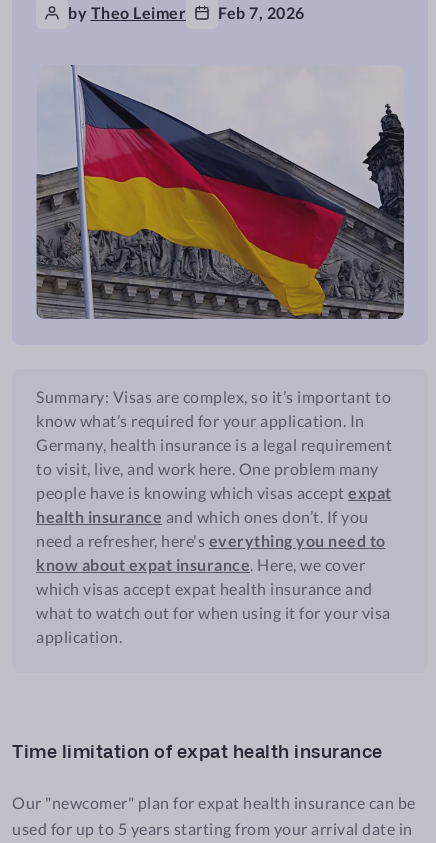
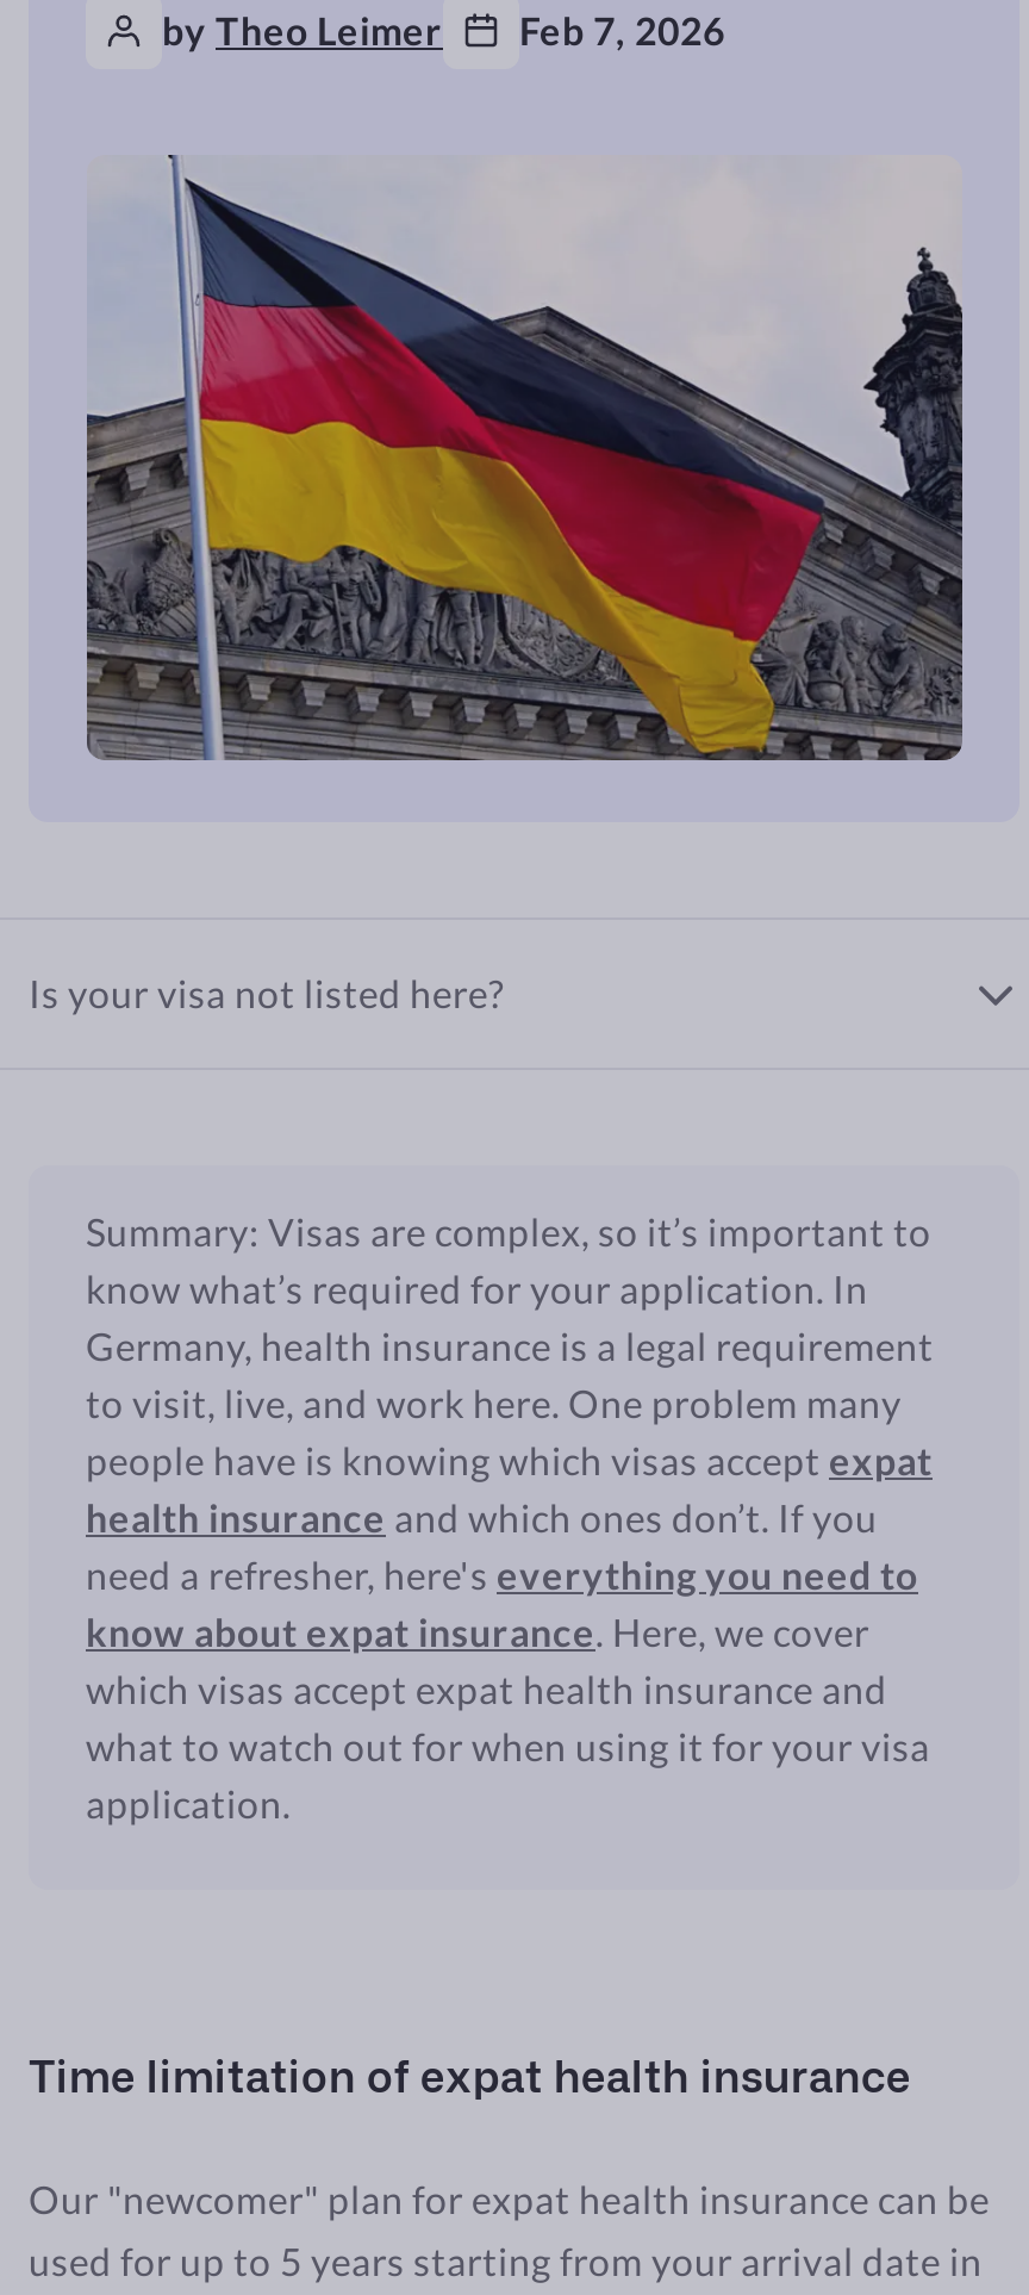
+ Is your visa not listed here?
